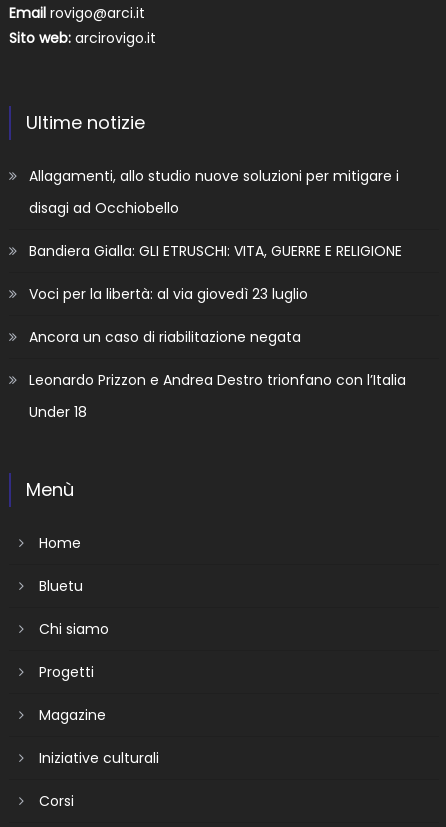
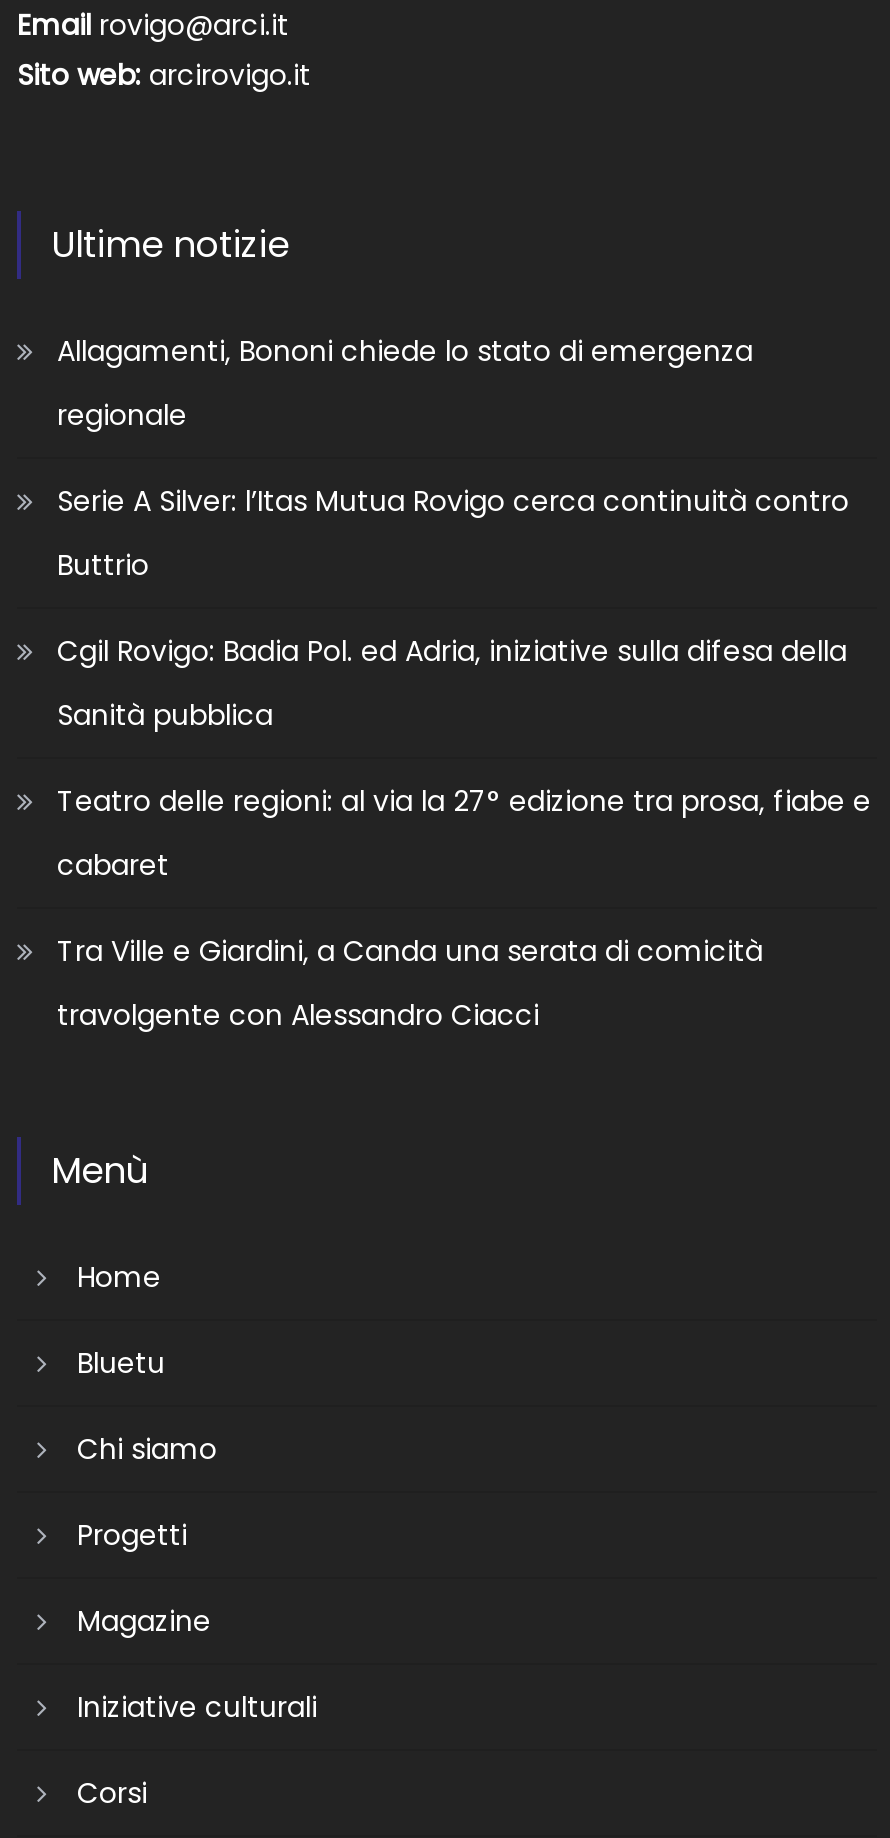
- Allagamenti, allo studio nuove soluzioni per mitigare i
- disagi ad Occhiobello
- Bandiera Gialla: GLI ETRUSCHI: VITA, GUERRE E RELIGIONE
- Voci per la libertà: al via giovedì 23 luglio
- Ancora un caso di riabilitazione negata
- Leonardo Prizzon e Andrea Destro trionfano con l’Italia
- Under 18
+ Allagamenti, Bononi chiede lo stato di emergenza
+ regionale
+ Serie A Silver: l’Itas Mutua Rovigo cerca continuità contro
+ Buttrio
+ Cgil Rovigo: Badia Pol. ed Adria, iniziative sulla difesa della
+ Sanità pubblica
+ Teatro delle regioni: al via la 27° edizione tra prosa, fiabe e
+ cabaret
+ Tra Ville e Giardini, a Canda una serata di comicità
+ travolgente con Alessandro Ciacci
